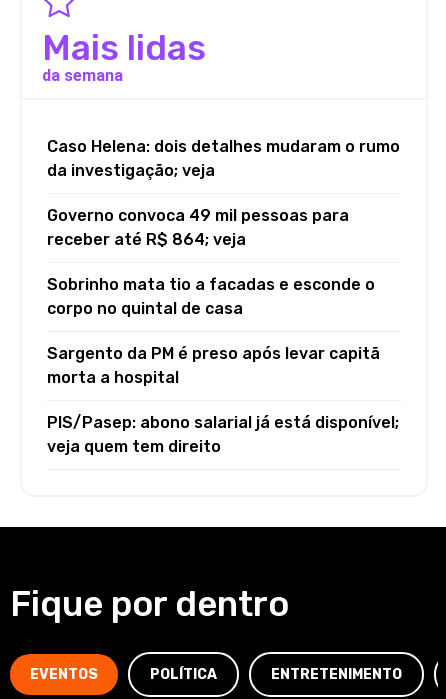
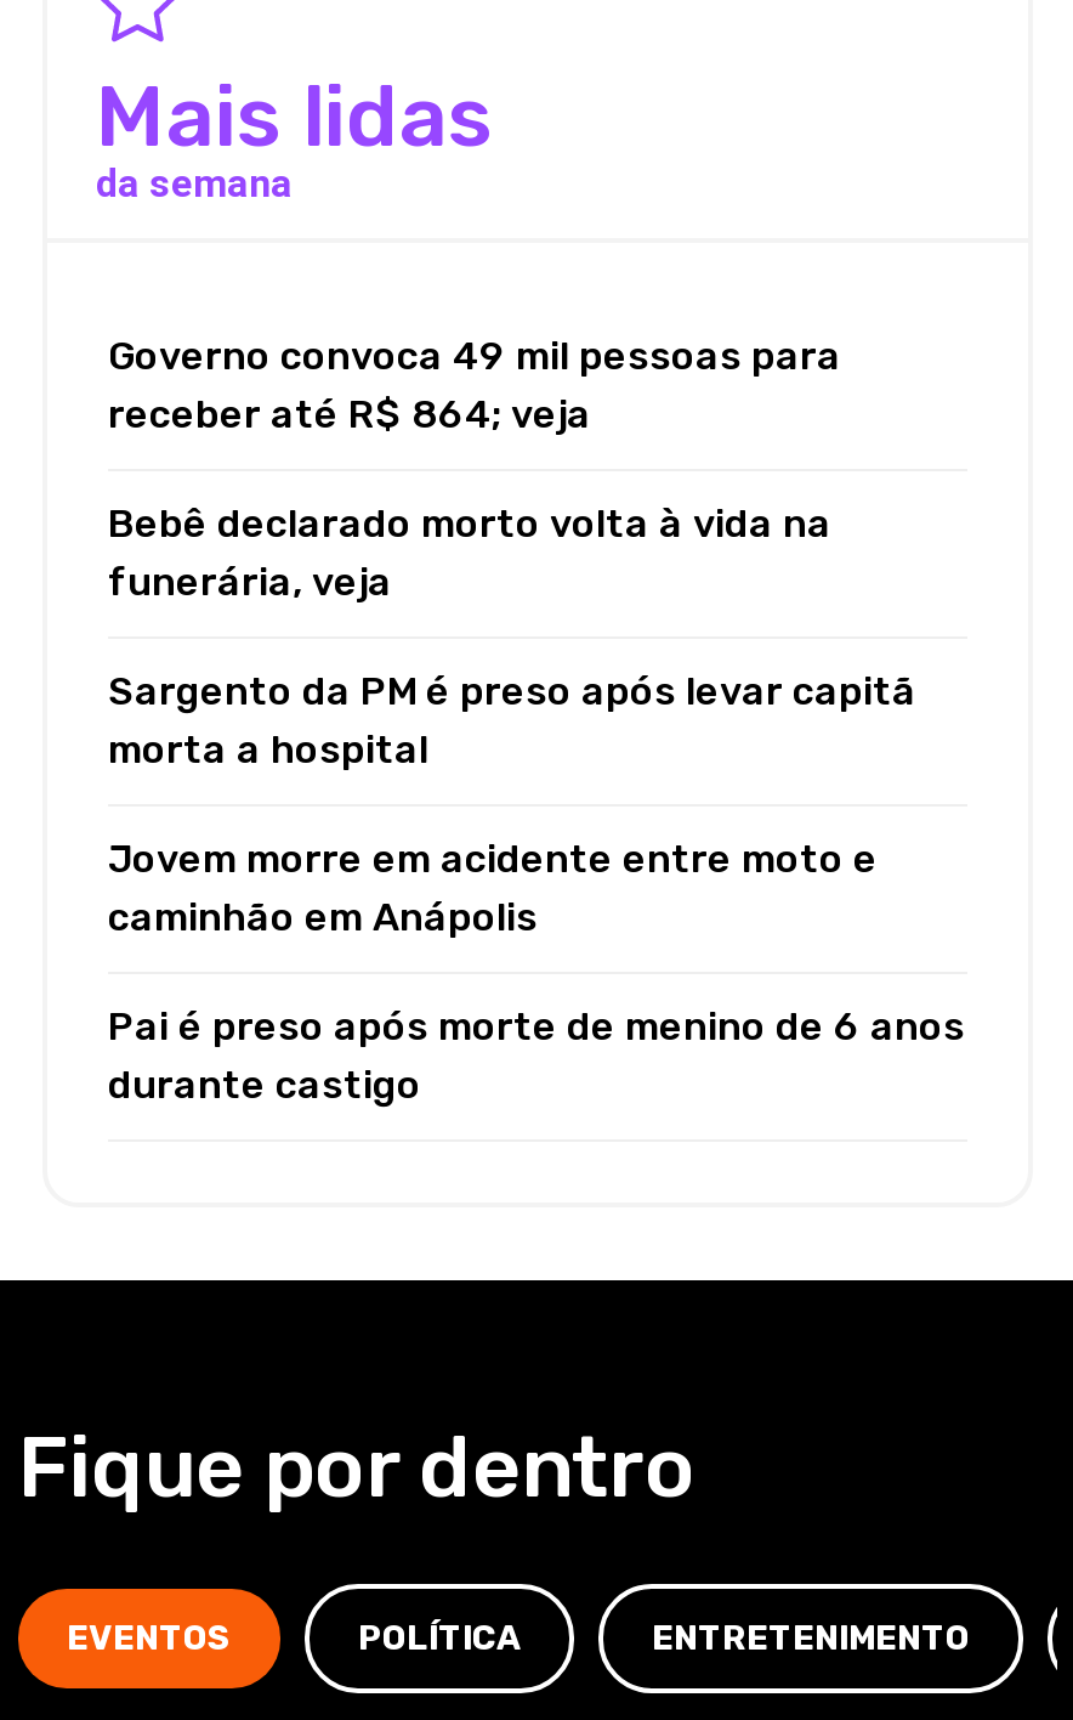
- Caso Helena: dois detalhes mudaram o rumo
- da investigação; veja

moved up: Governo convoca 49 mil pessoas para | receber até R$ 864; veja

- Sobrinho mata tio a facadas e esconde o
- corpo no quintal de casa
+ Bebê declarado morto volta à vida na
+ funerária, veja

moved up: Sargento da PM é preso após levar capitã | morta a hospital

- PIS/Pasep: abono salarial já está disponível;
- veja quem tem direito
+ Jovem morre em acidente entre moto e
+ caminhão em Anápolis
+ Pai é preso após morte de menino de 6 anos
+ durante castigo
